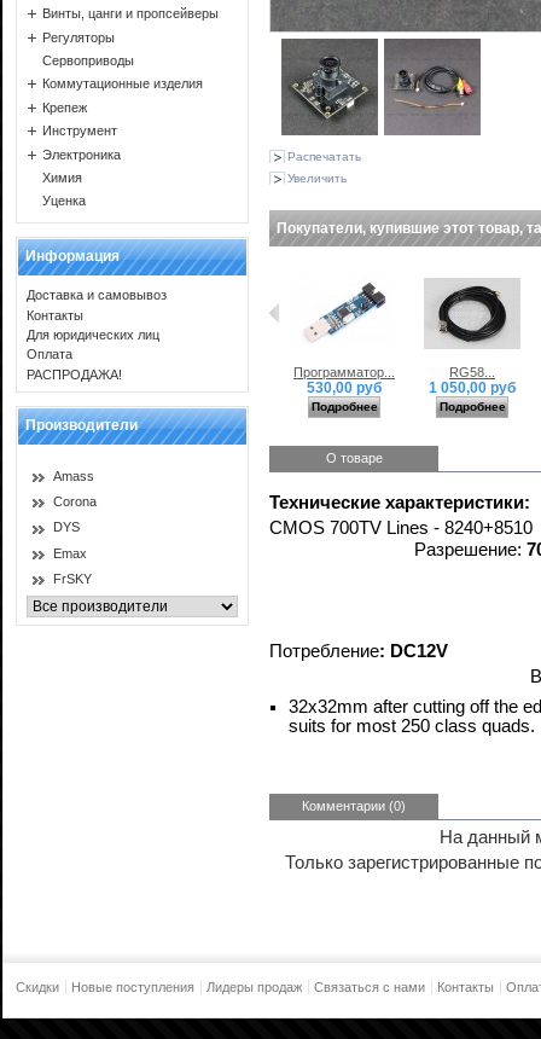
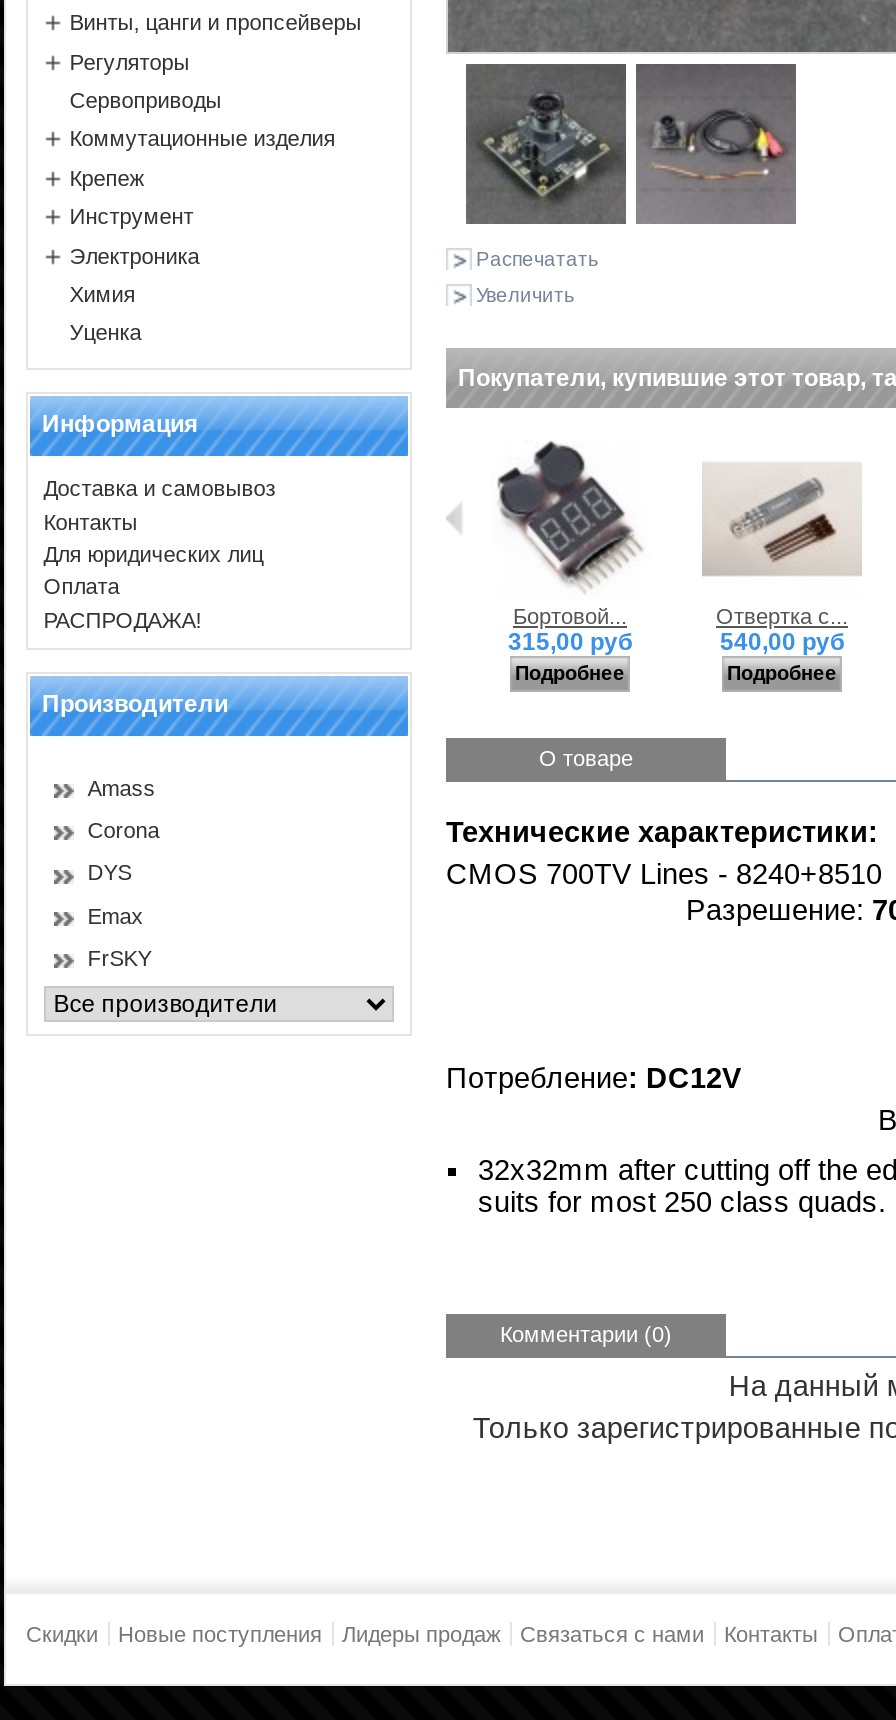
- [image]
- Программатор...
- 530,00 руб
+ [image]
+ Бортовой...
+ 315,00 руб

- [image]
- RG58...
- 1 050,00 руб
+ [image]
+ Отвертка с...
+ 540,00 руб
